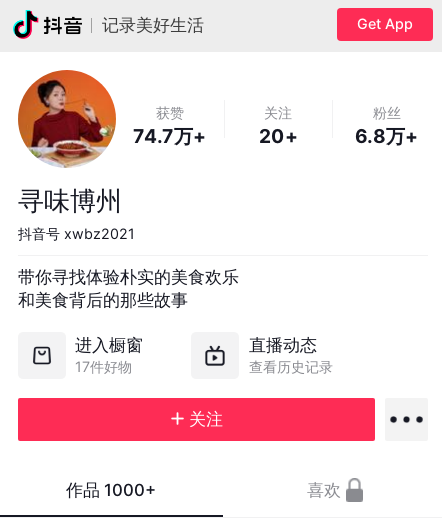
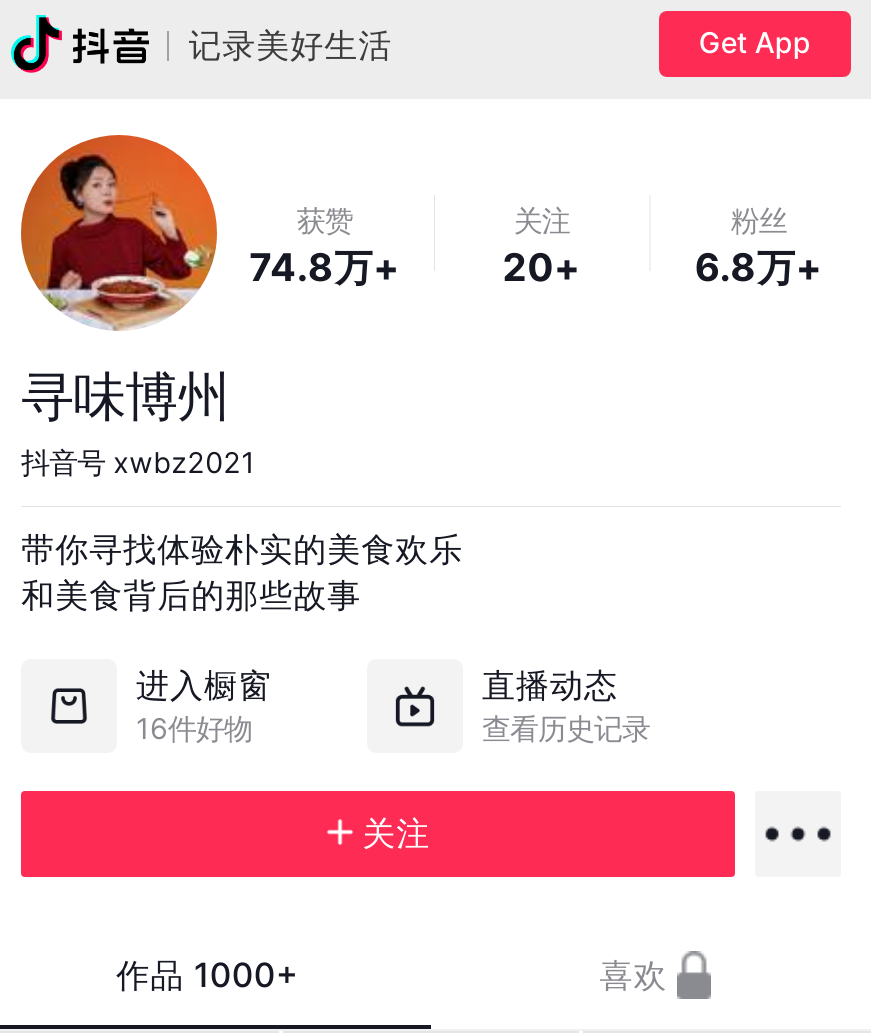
- 74.7万+
+ 74.8万+

- 17件好物
+ 16件好物
